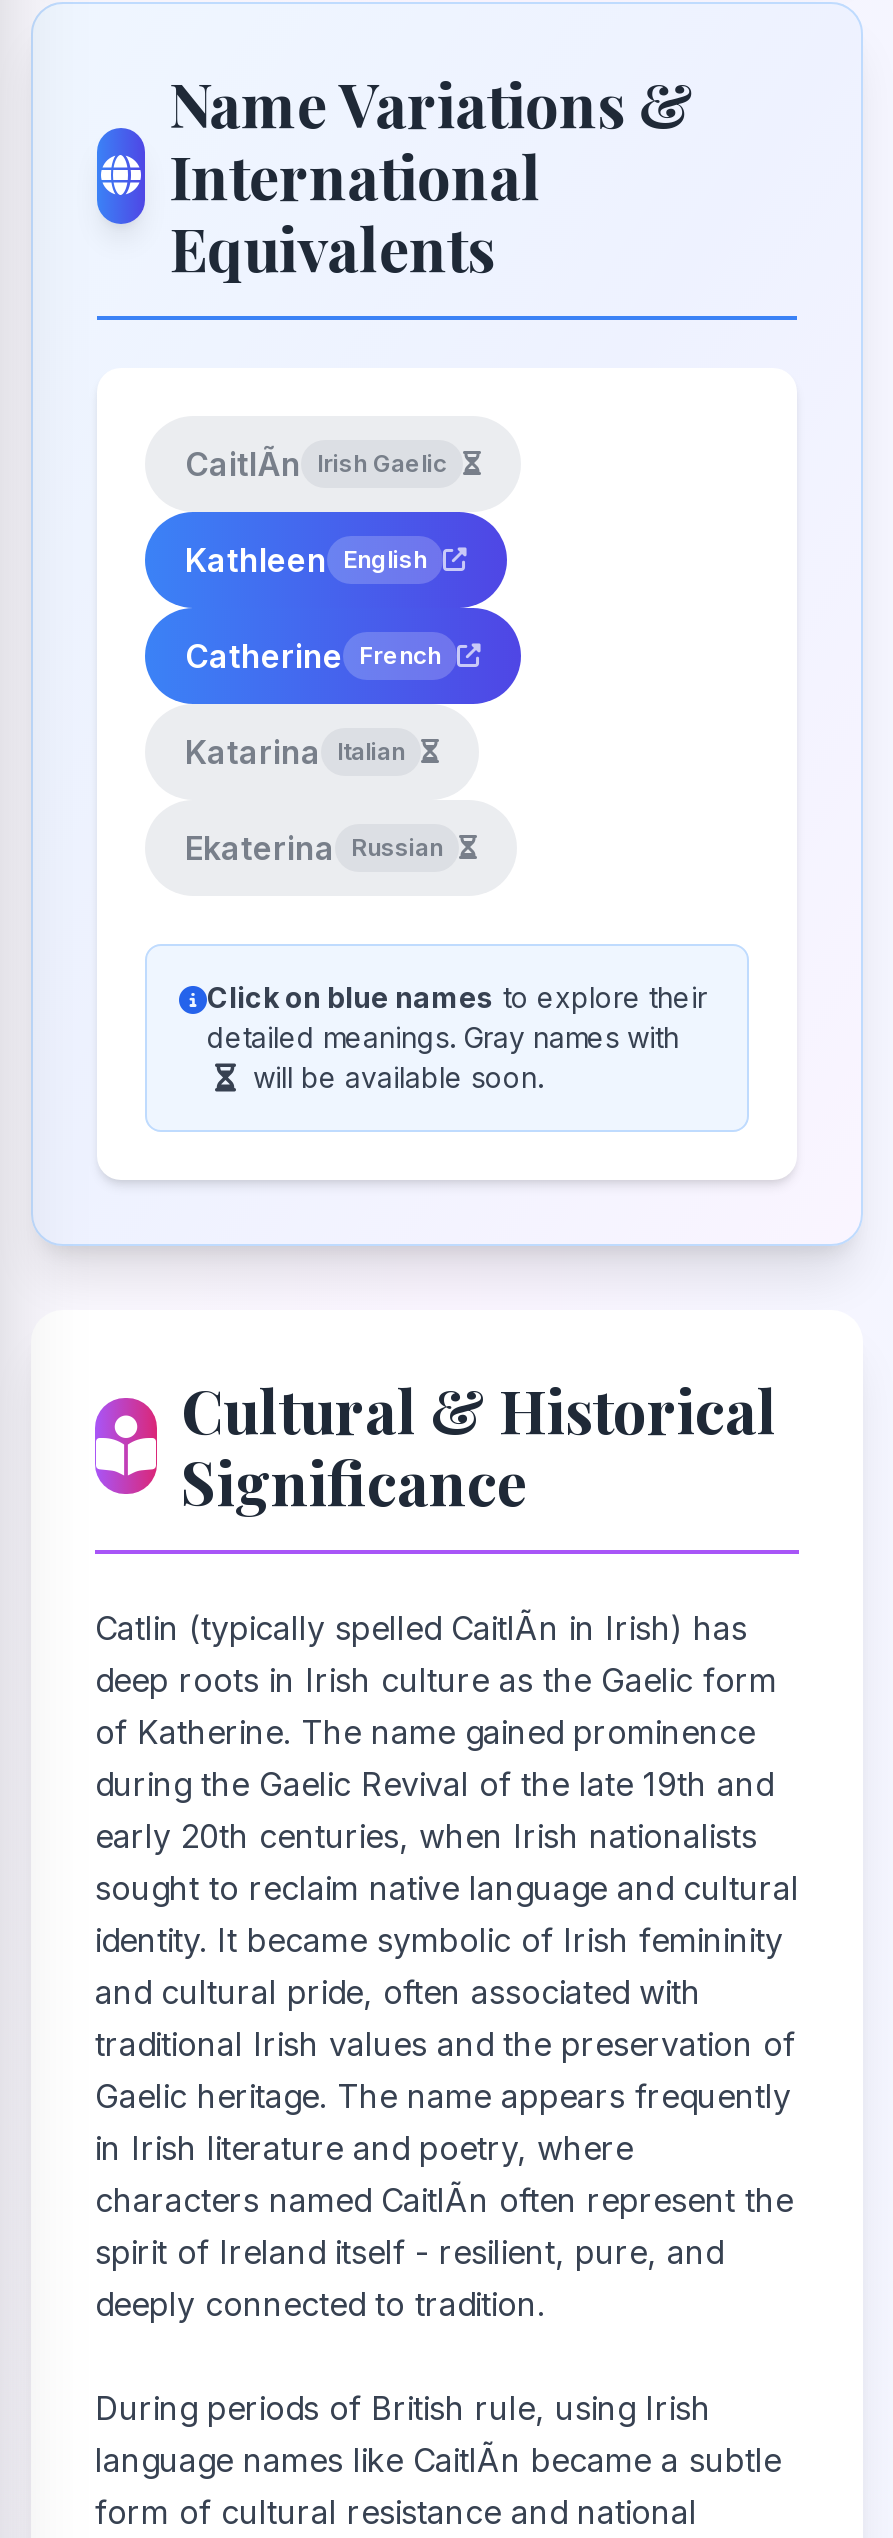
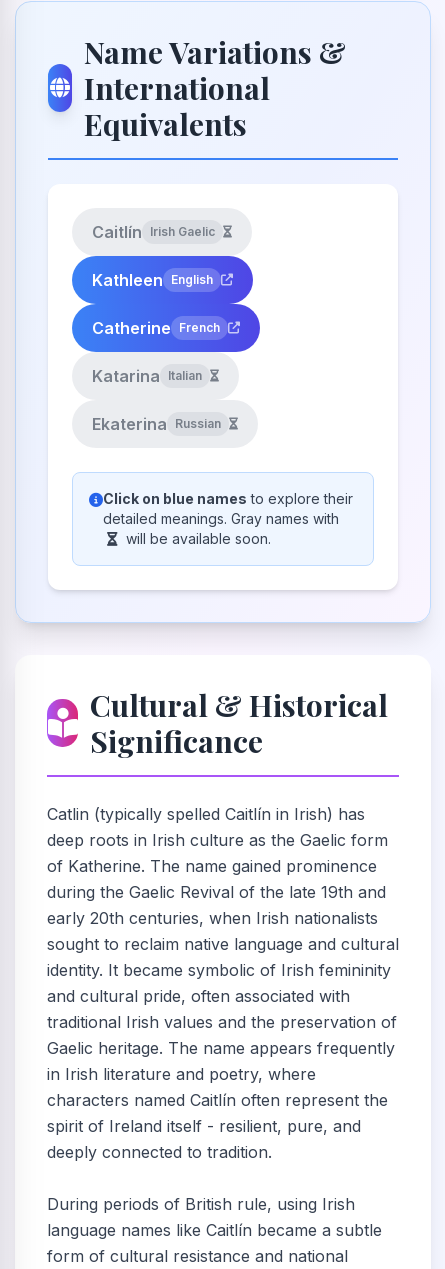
- CaitlÃn Irish Gaelic
+ Caitlín Irish Gaelic

- Catlin (typically spelled CaitlÃn in Irish) has
+ Catlin (typically spelled Caitlín in Irish) has

- characters named CaitlÃn often represent the
+ characters named Caitlín often represent the

- language names like CaitlÃn became a subtle
+ language names like Caitlín became a subtle
